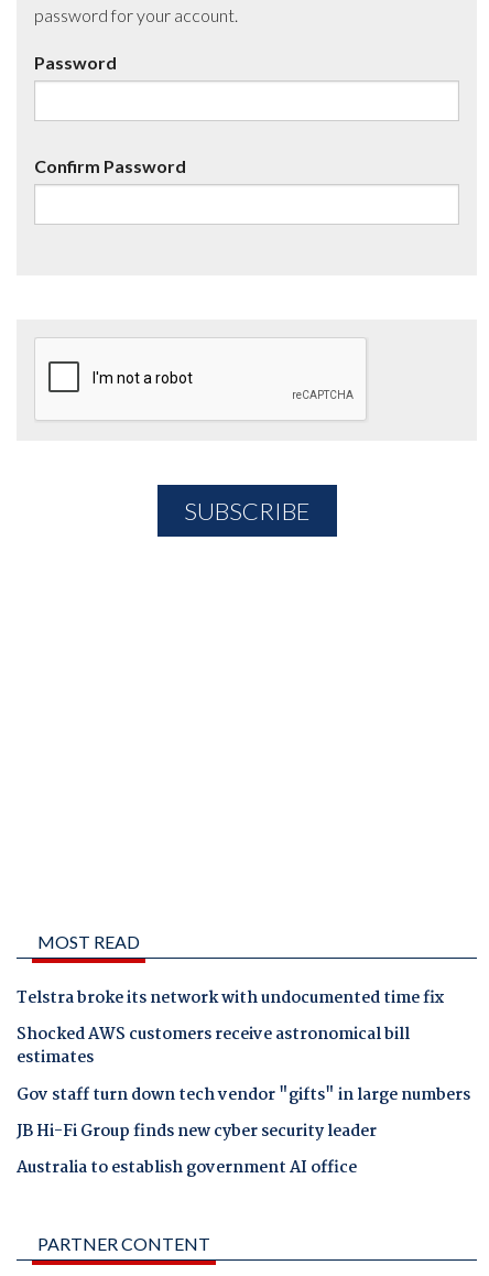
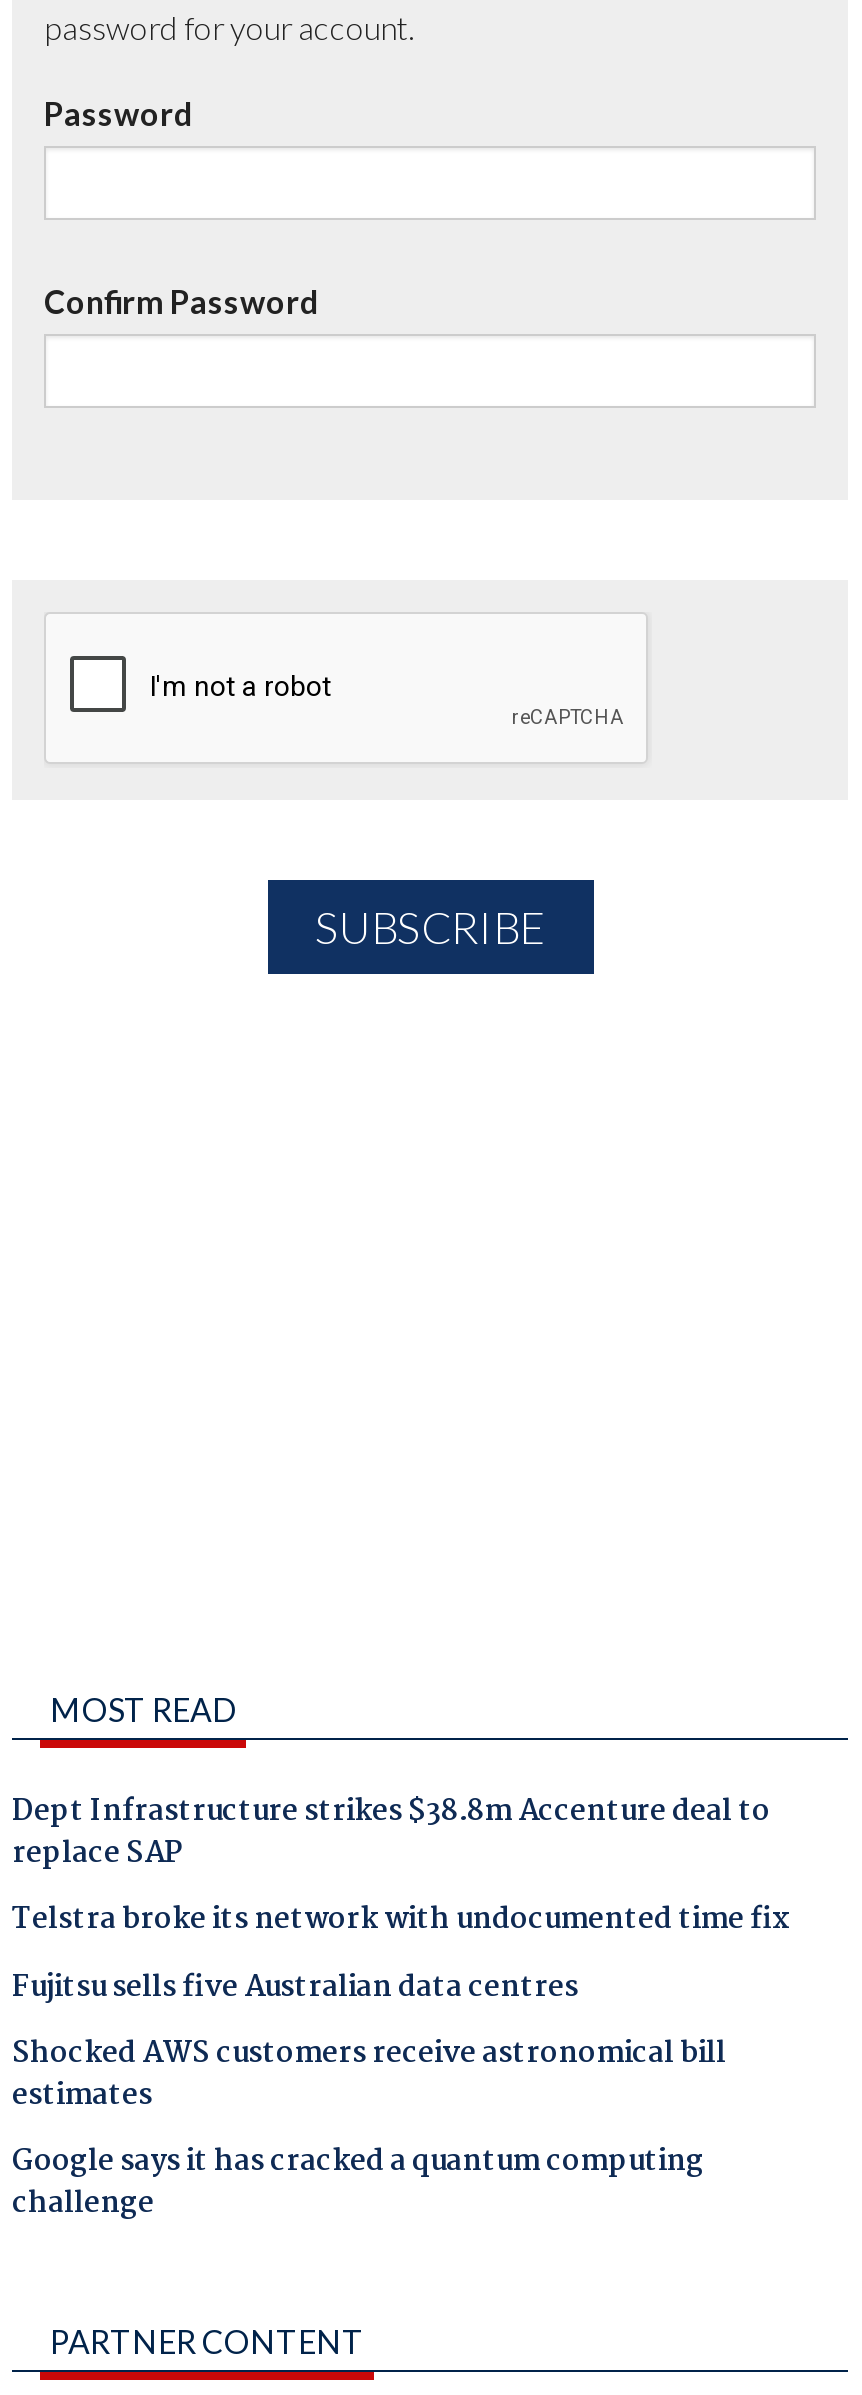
+ Dept Infrastructure strikes $38.8m Accenture deal to
+ replace SAP

+ Fujitsu sells five Australian data centres

moved down: Shocked AWS customers receive astronomical bill | estimates

- Gov staff turn down tech vendor "gifts" in large numbers
- JB Hi-Fi Group finds new cyber security leader
- Australia to establish government AI office
+ Google says it has cracked a quantum computing
+ challenge
